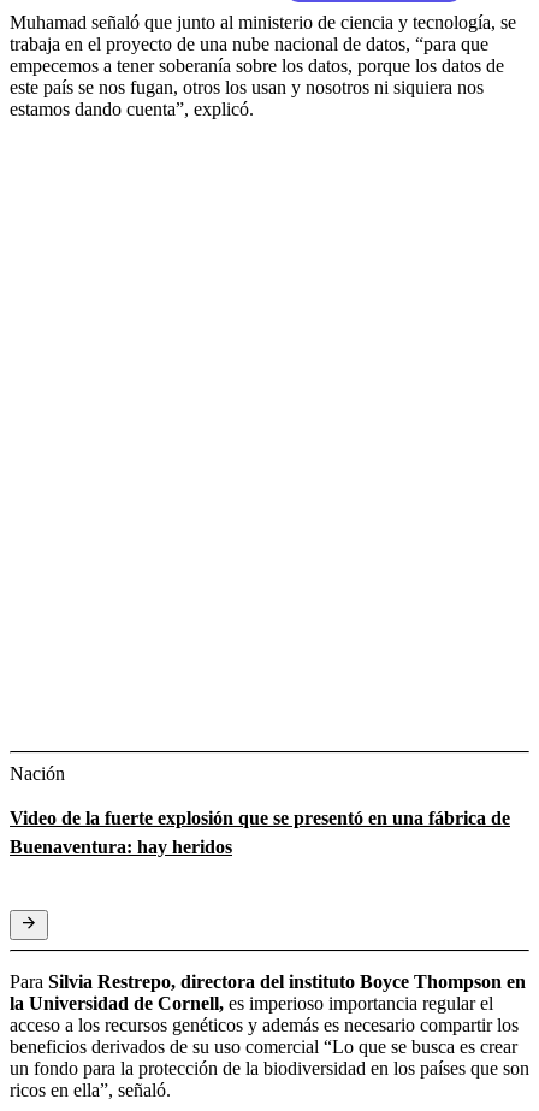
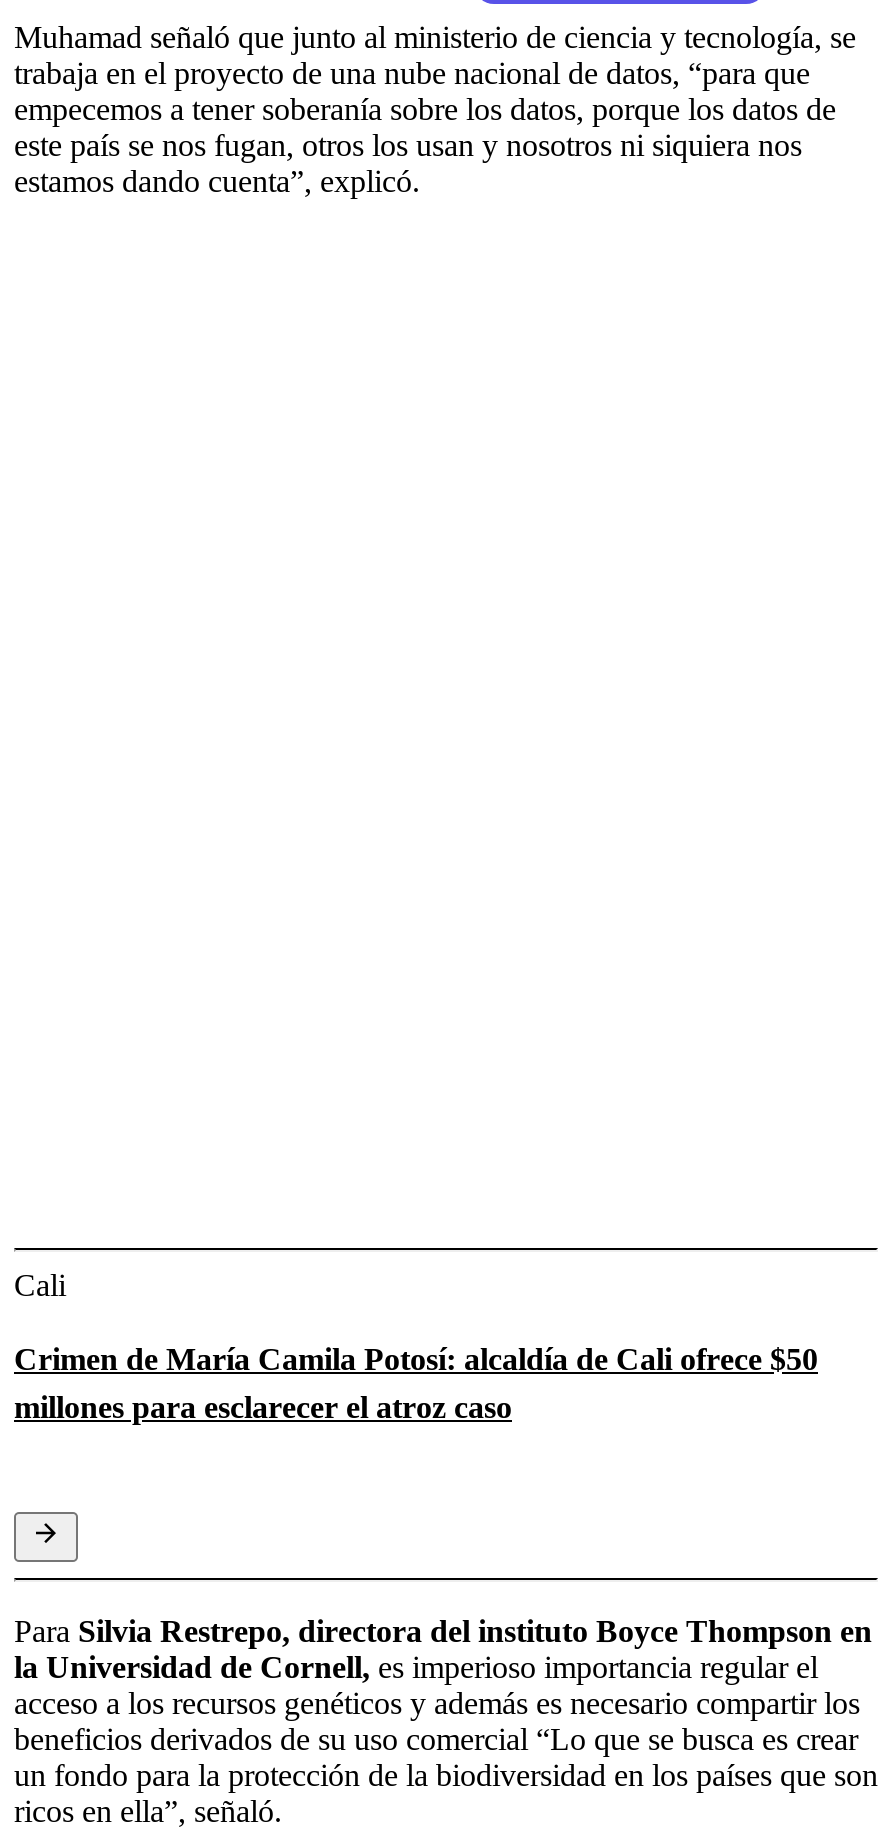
- Nación
+ Cali

- Video de la fuerte explosión que se presentó en una fábrica de
- Buenaventura: hay heridos
+ Crimen de María Camila Potosí: alcaldía de Cali ofrece $50
+ millones para esclarecer el atroz caso
